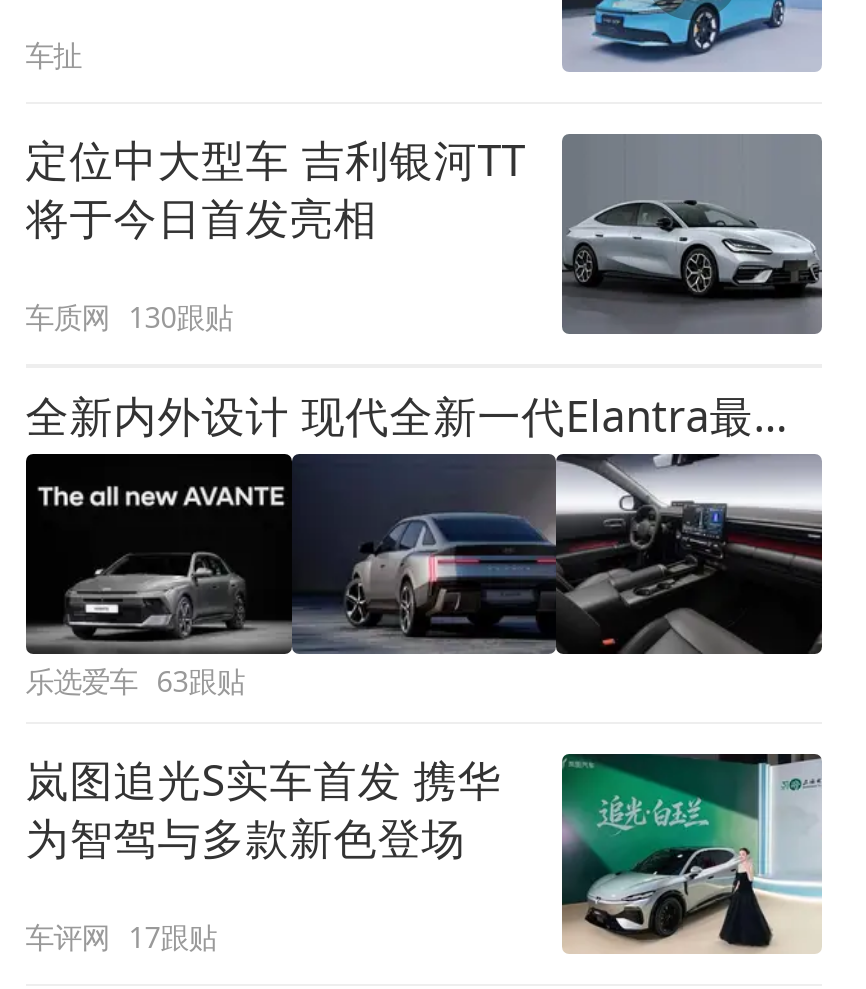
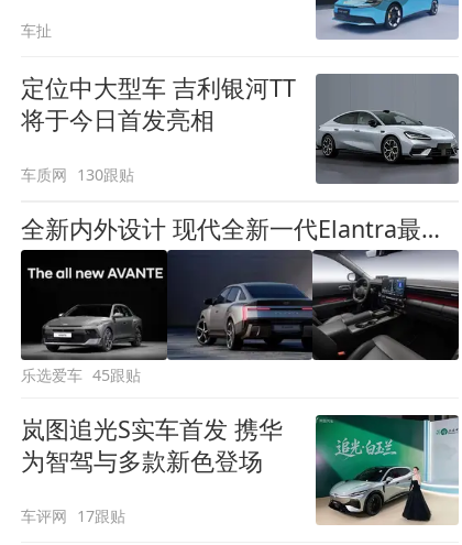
- 乐选爱车 63跟贴
+ 乐选爱车 45跟贴
